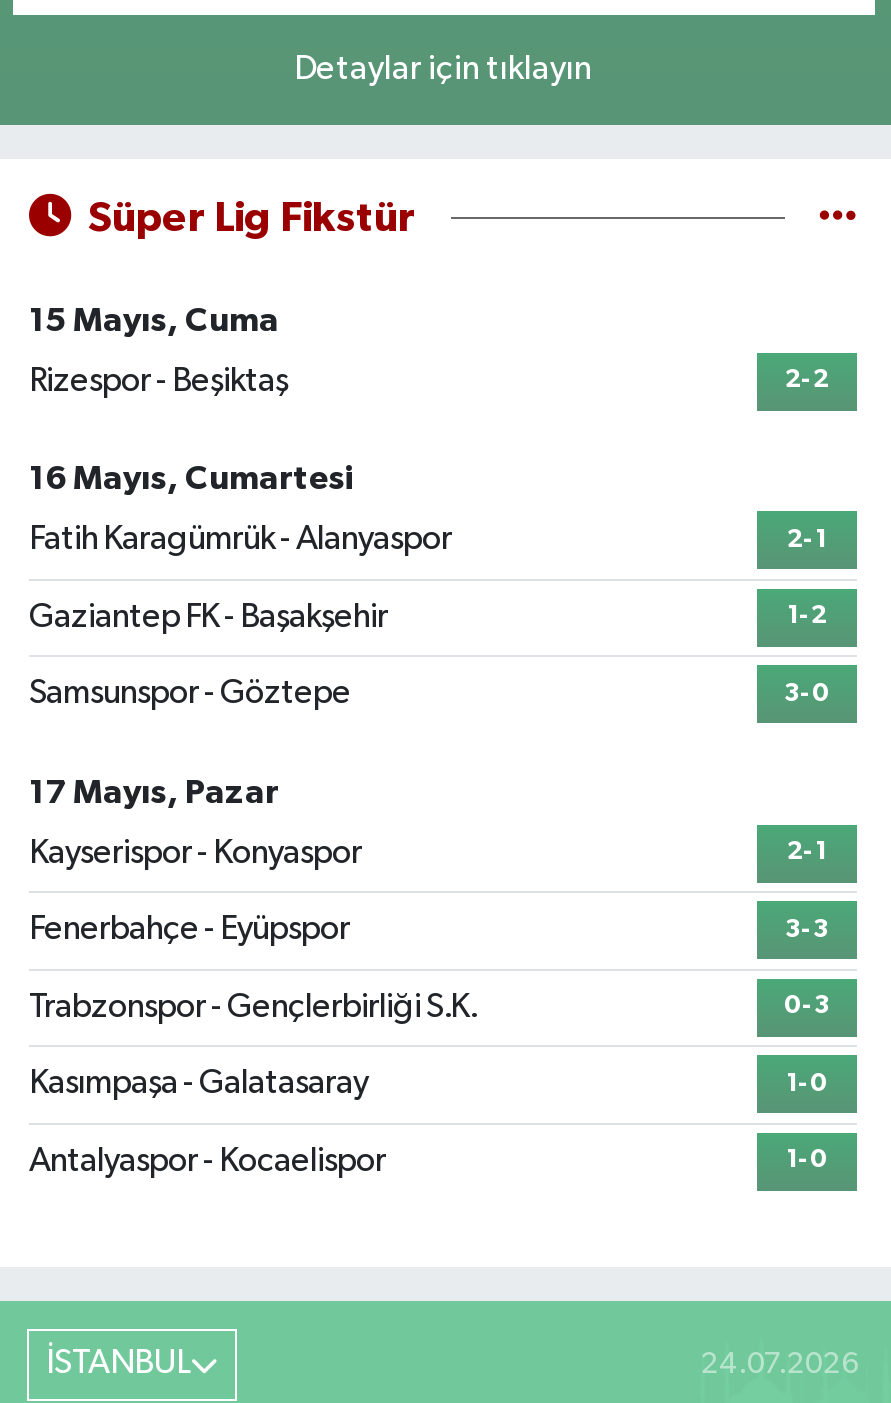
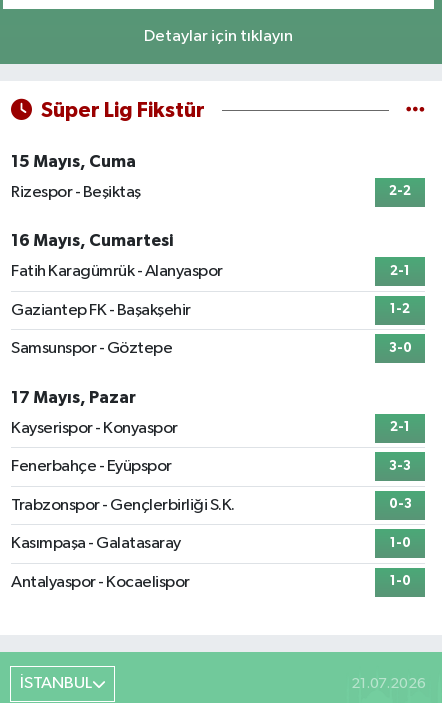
- 24.07.2026
+ 21.07.2026
